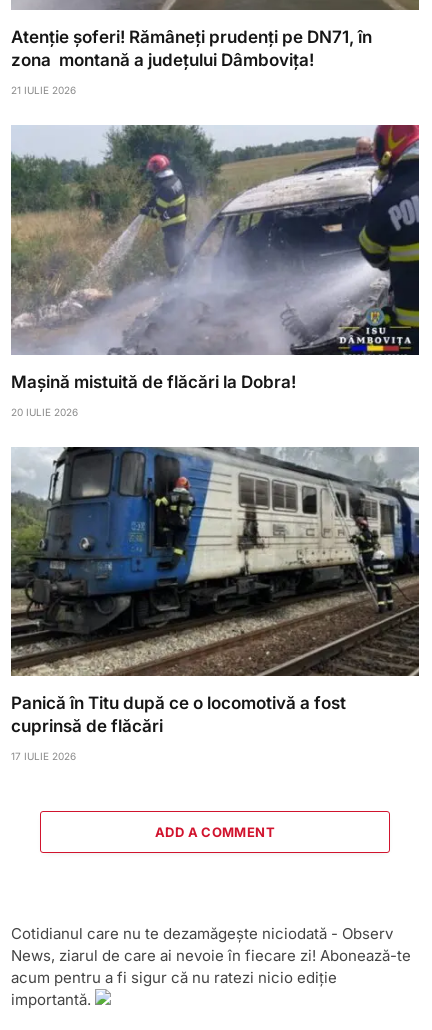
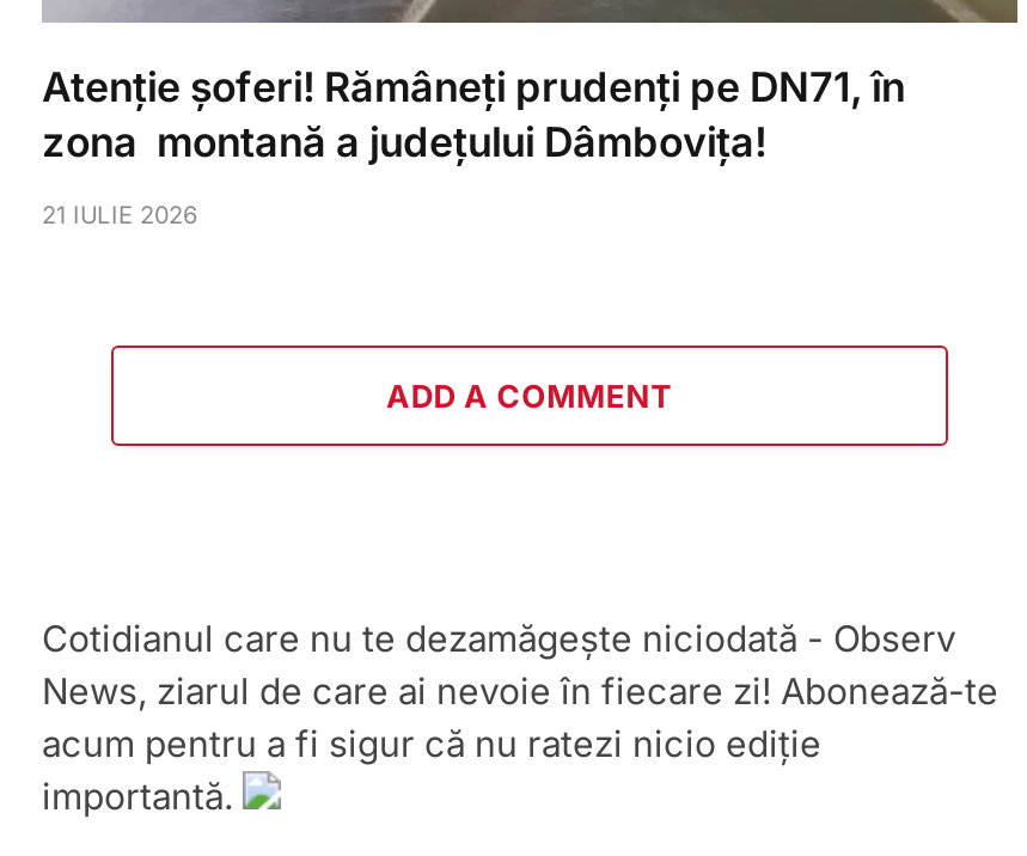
- [image]
- Mașină mistuită de flăcări la Dobra!
- 20 IULIE 2026

- [image]
- Panică în Titu după ce o locomotivă a fost
- cuprinsă de flăcări
- 17 IULIE 2026
